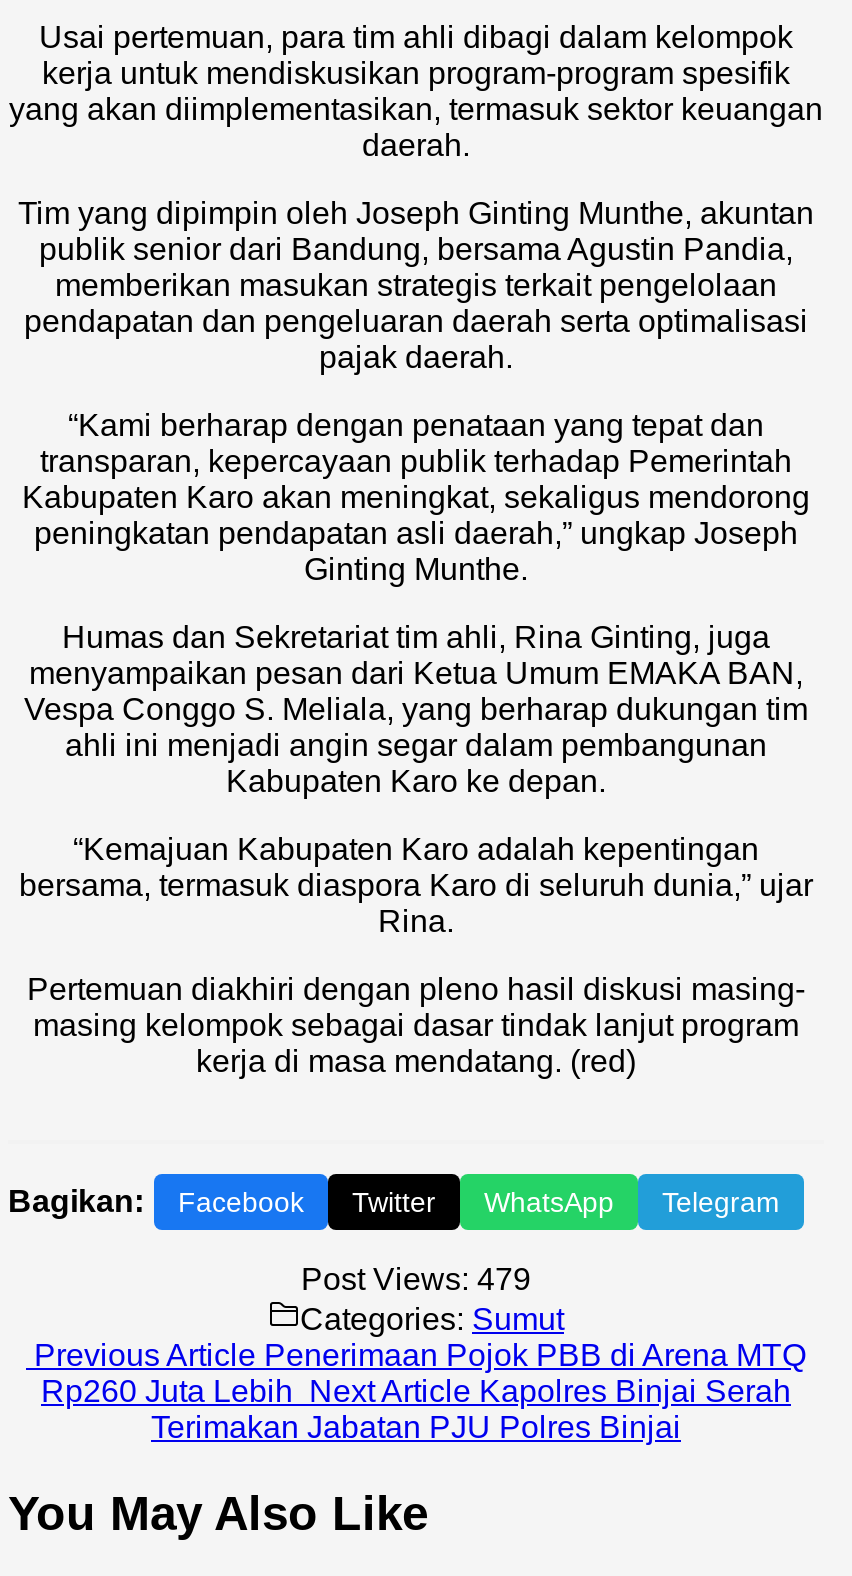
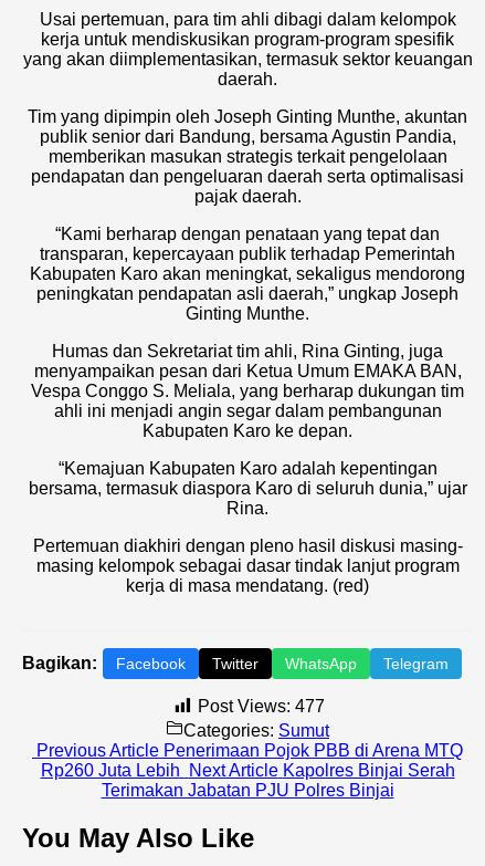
- Post Views: 479
+ Post Views: 477
